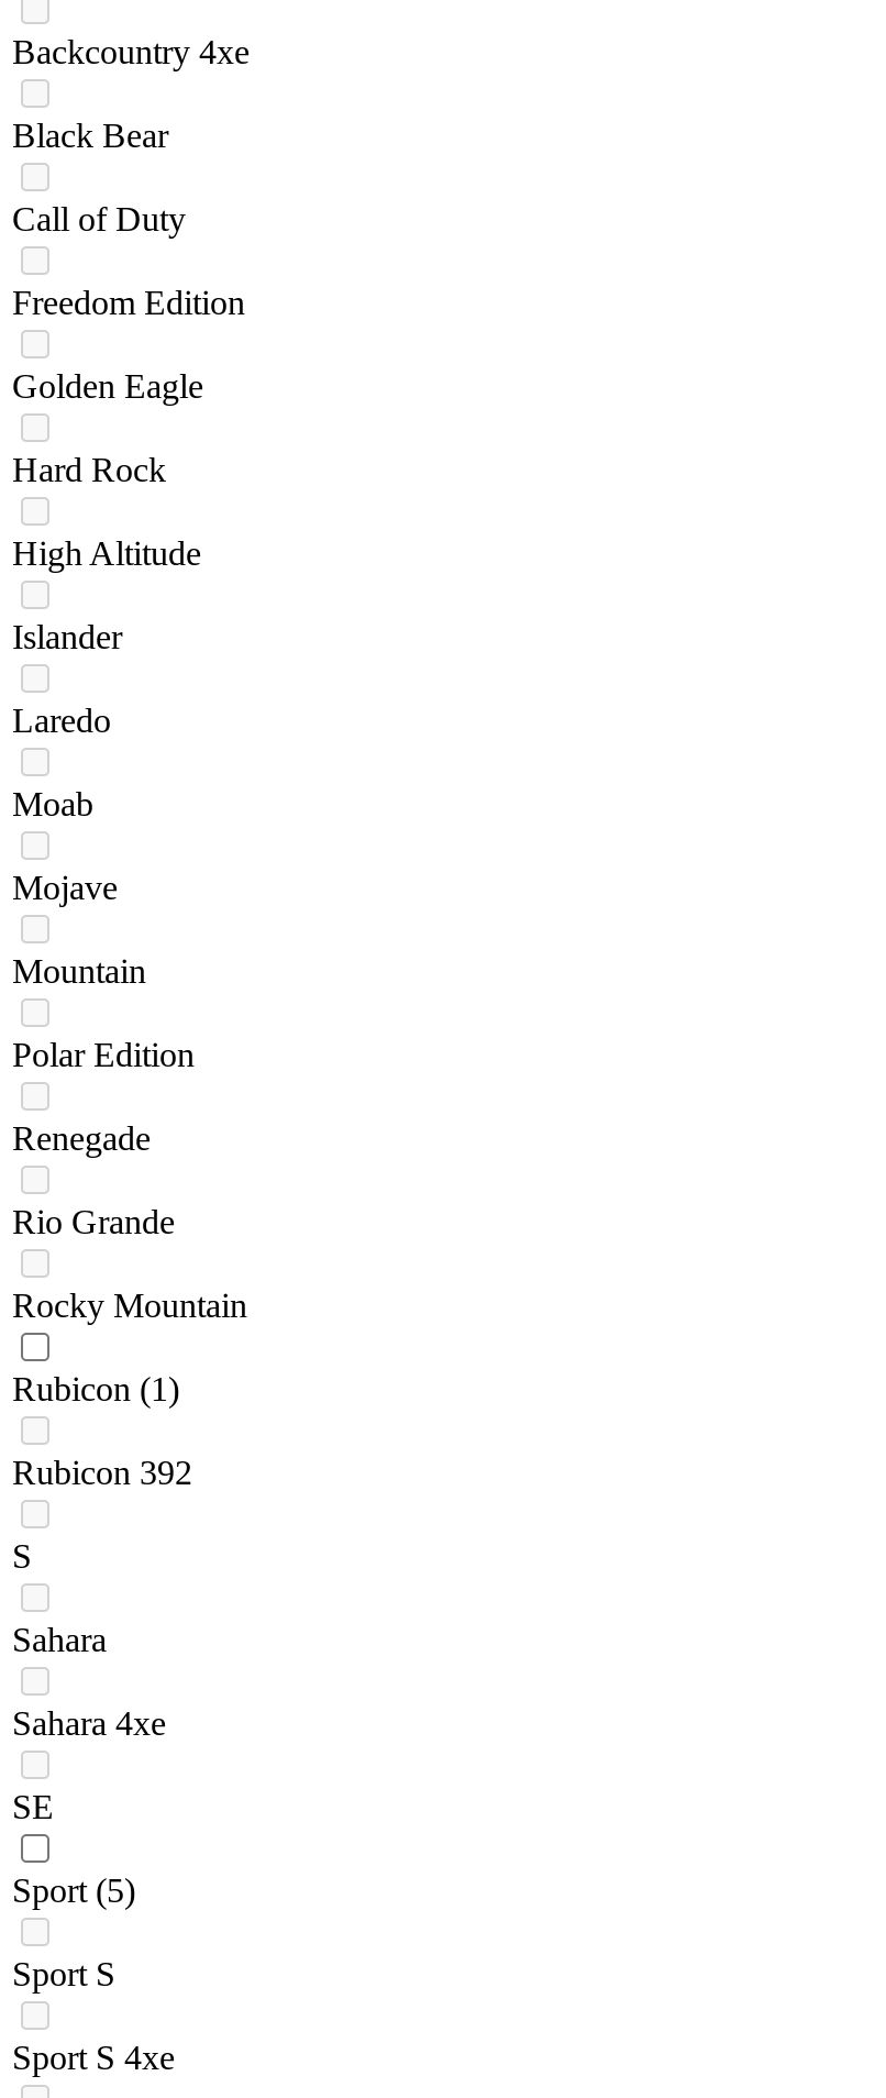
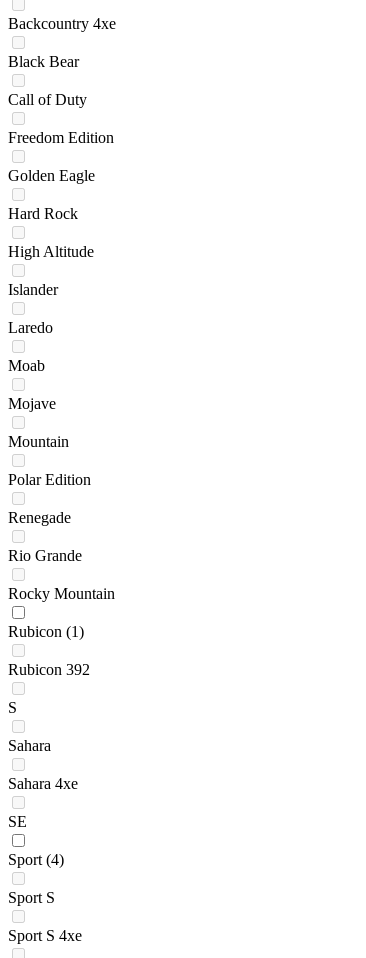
- Sport (5)
+ Sport (4)
